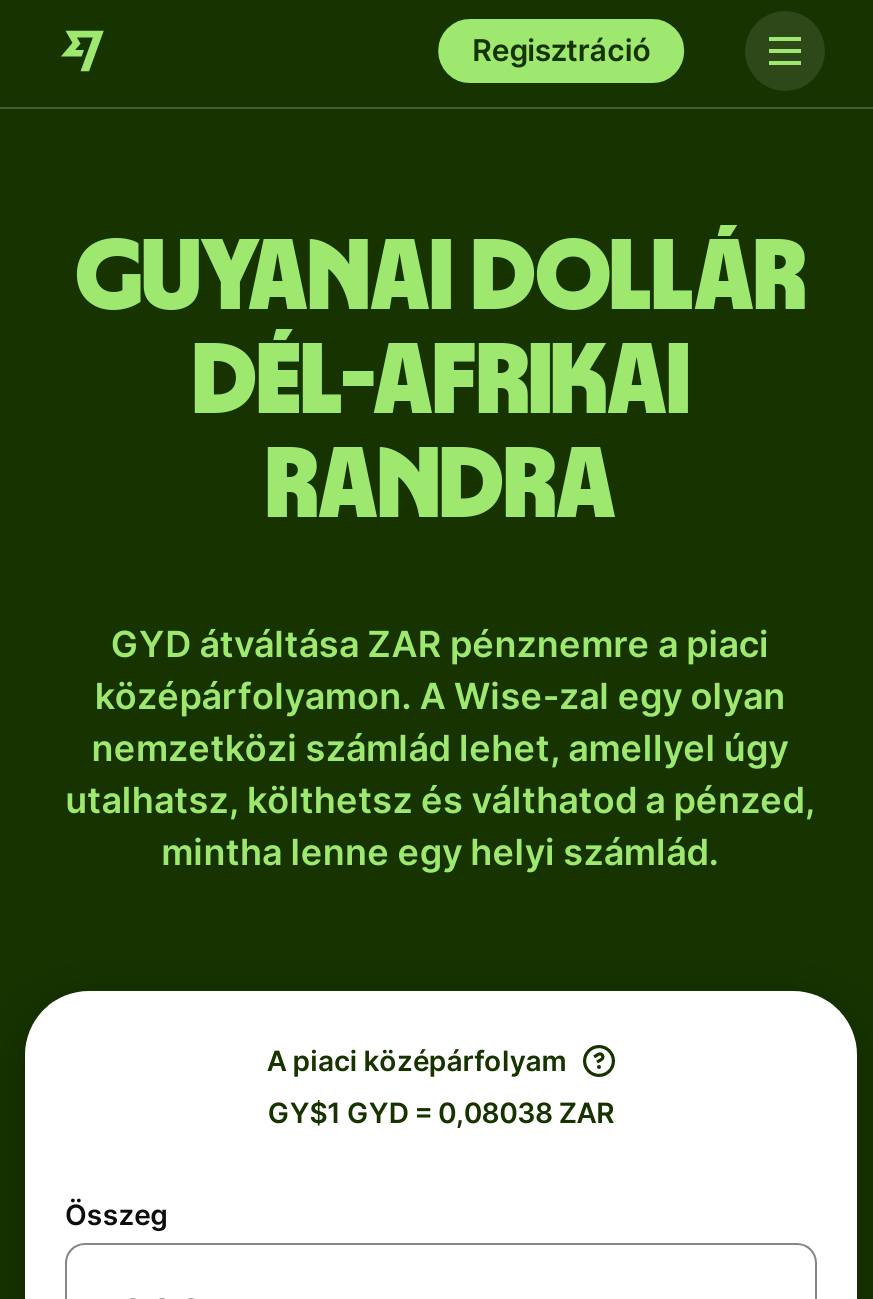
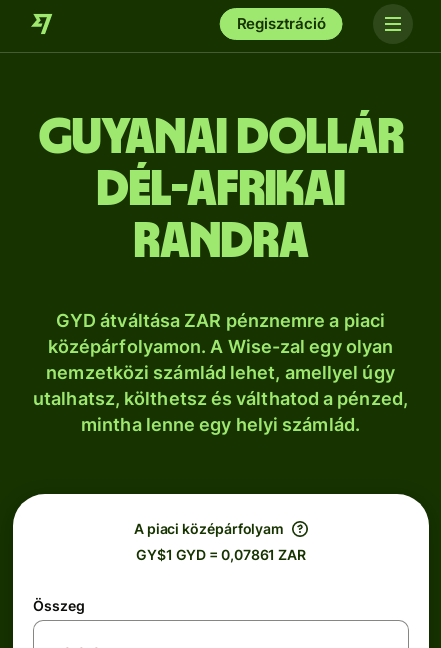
- GY$1 GYD = 0,08038 ZAR
+ GY$1 GYD = 0,07861 ZAR
